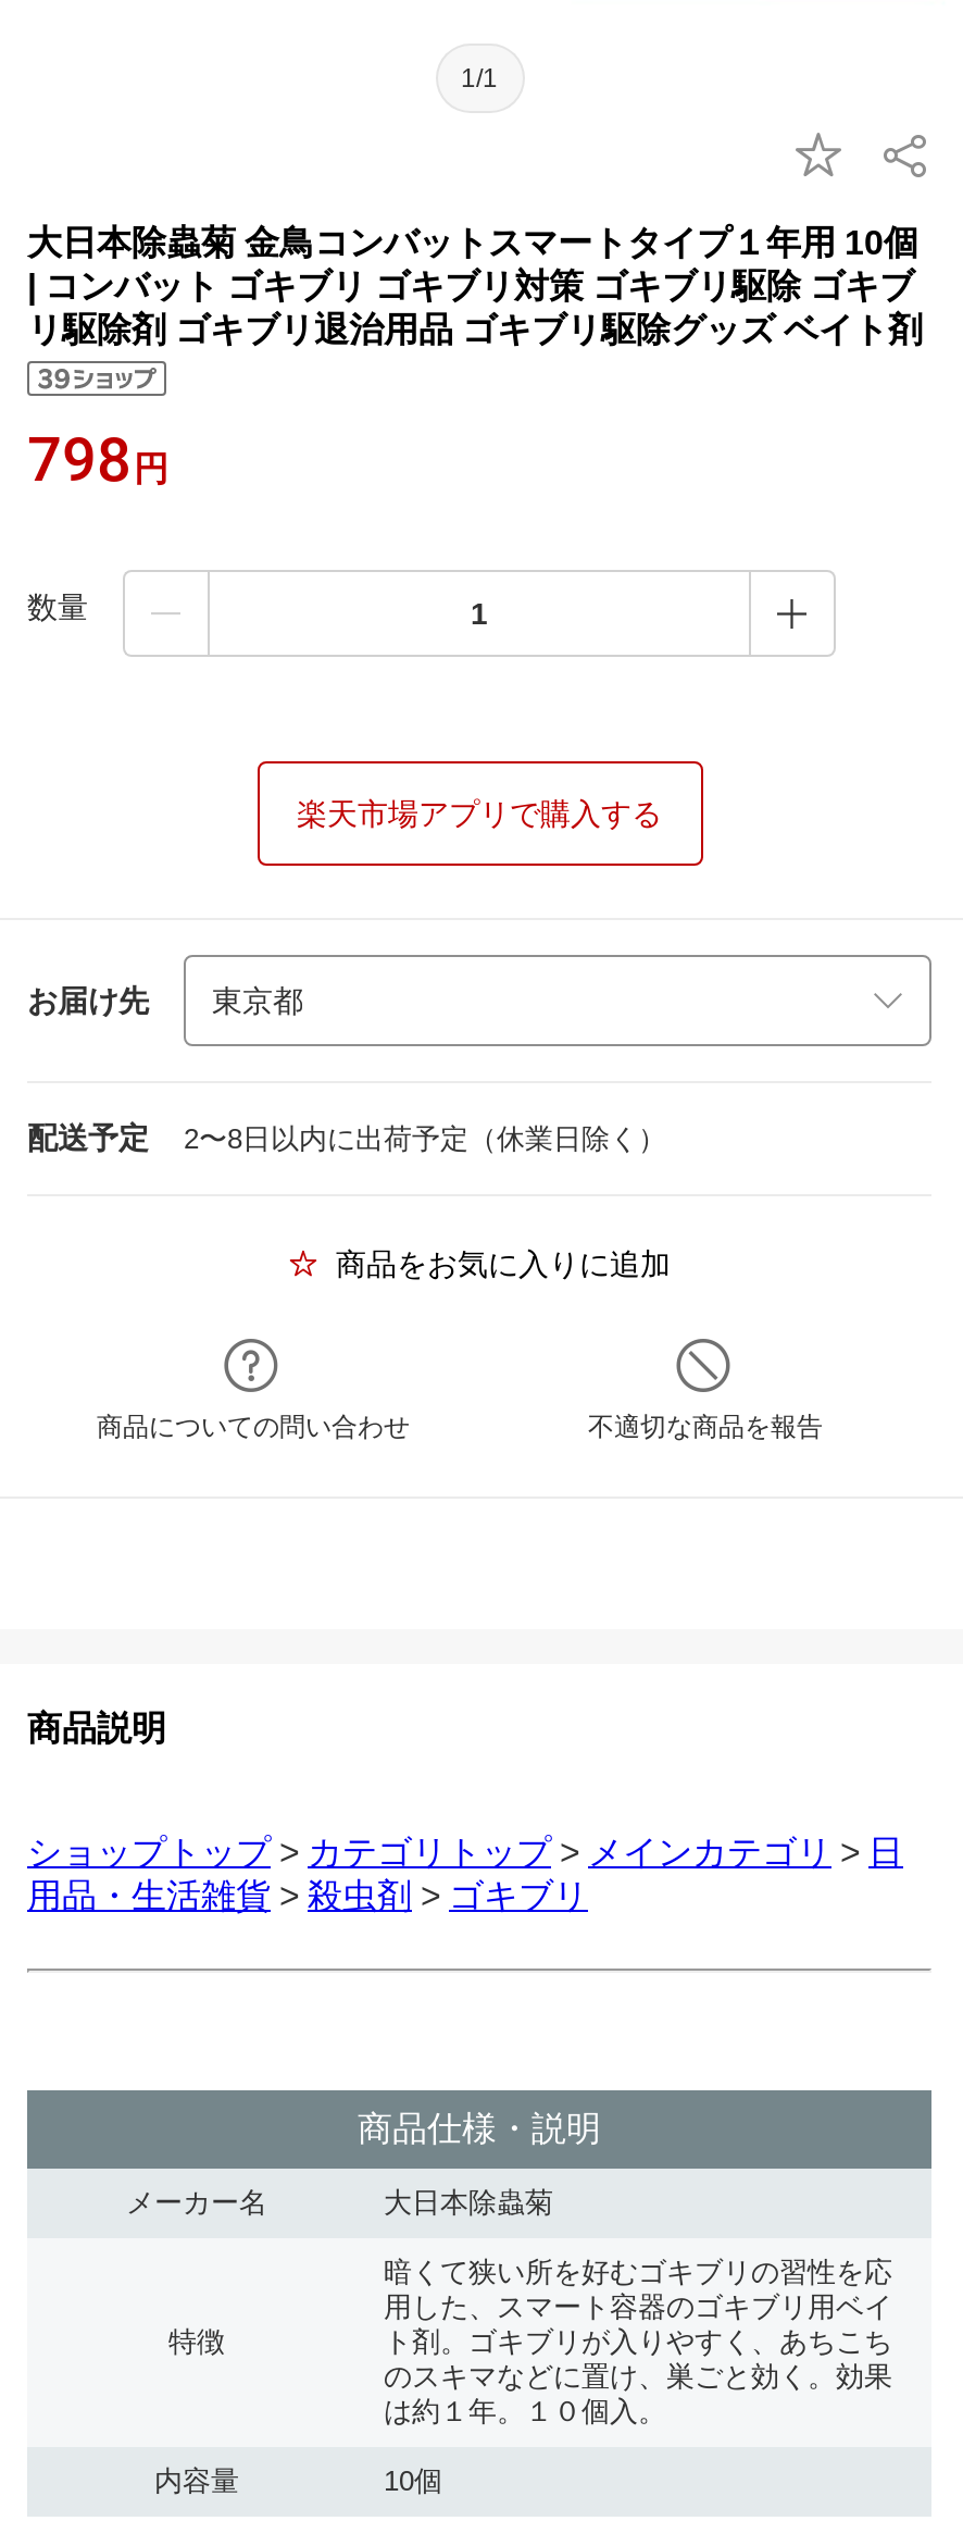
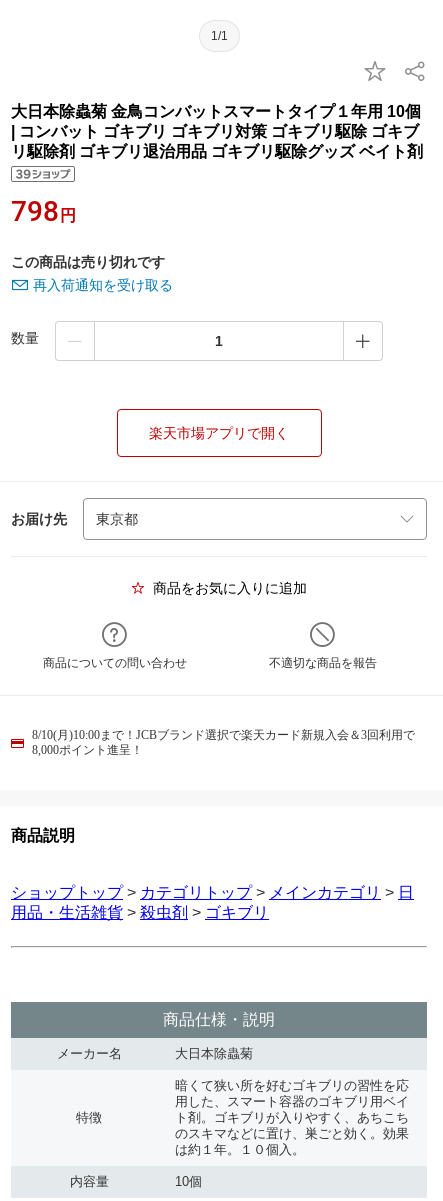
+ この商品は売り切れです
+ 再入荷通知を受け取る

moved down: 数量

- 楽天市場アプリで購入する
+ 楽天市場アプリで開く

moved down: お届け先

- 配送予定
- 2〜8日以内に出荷予定（休業日除く）

+ 8/10(月)10:00まで！JCBブランド選択で楽天カード新規入会＆3回利用で
+ 8,000ポイント進呈！
